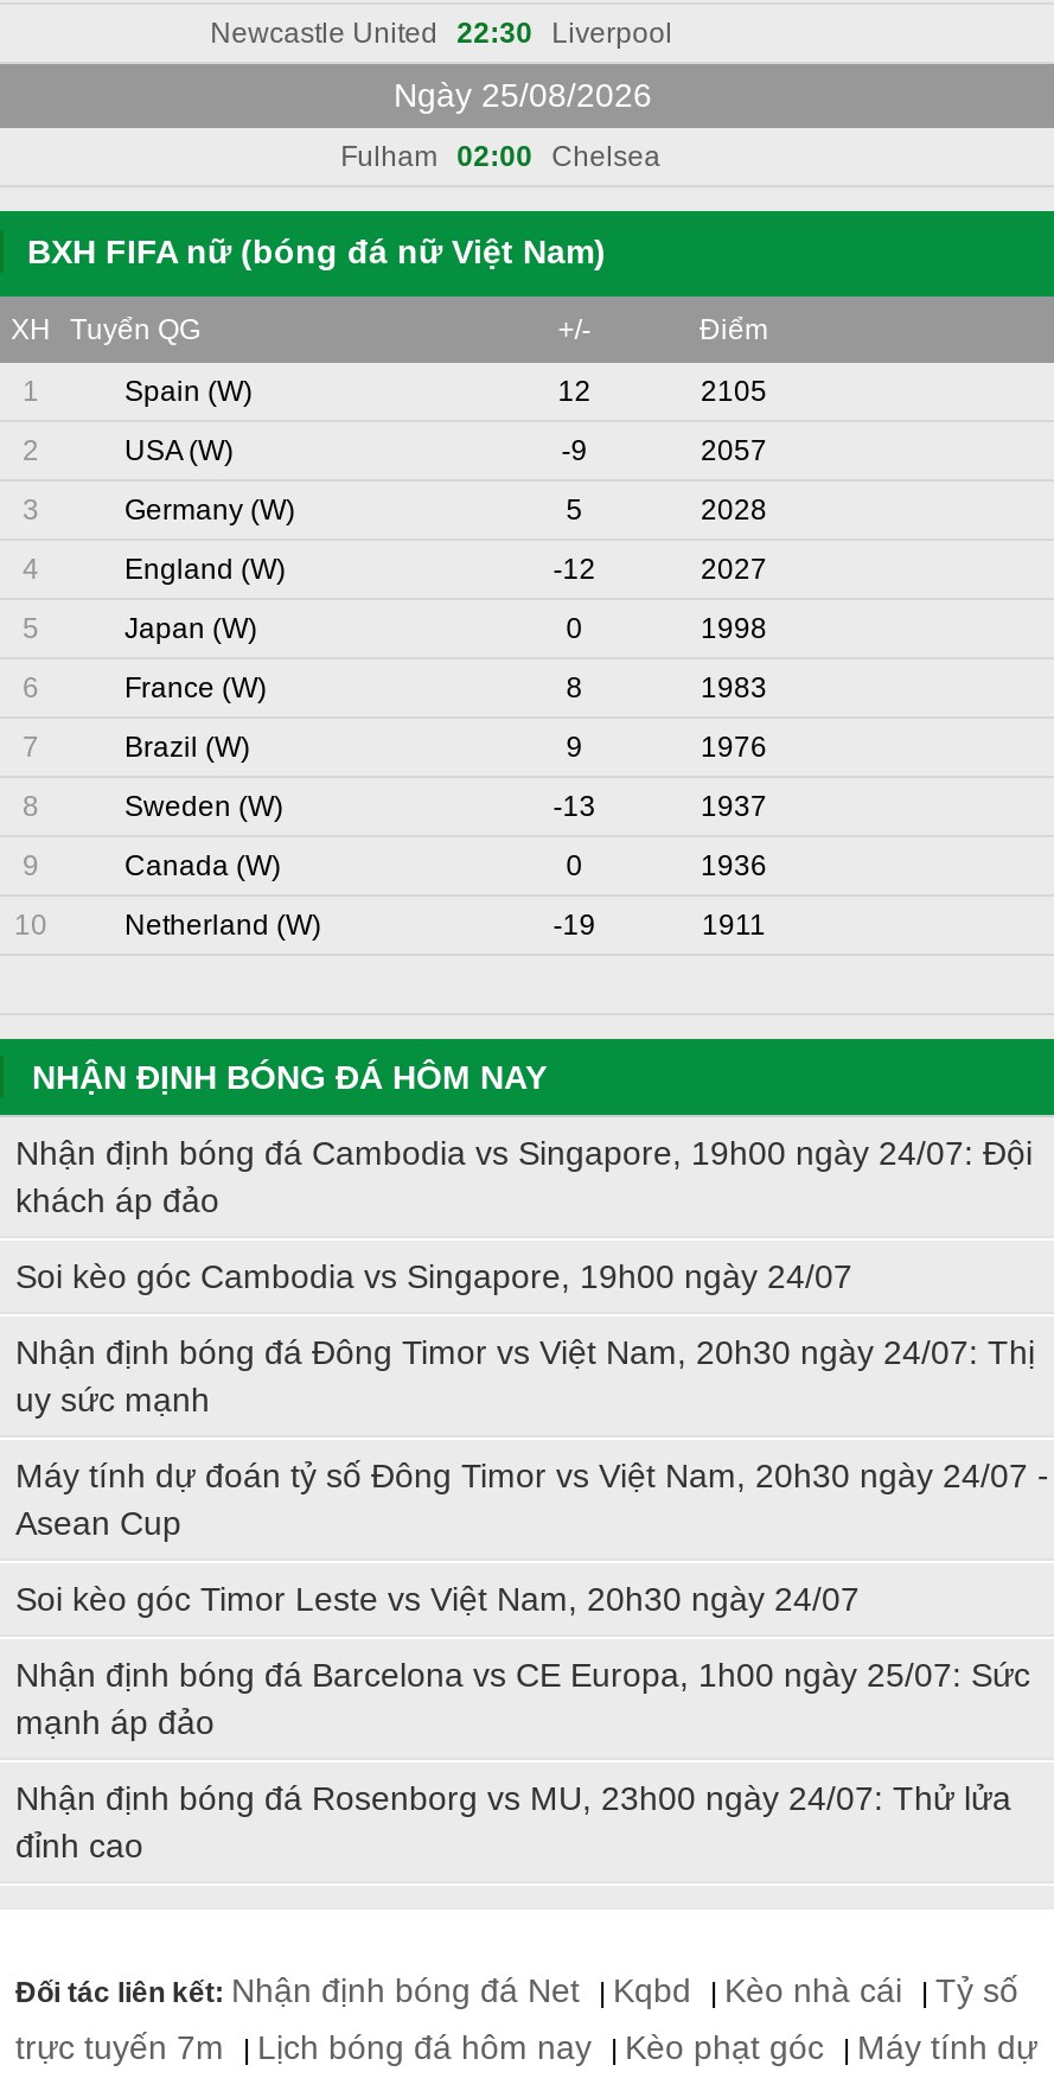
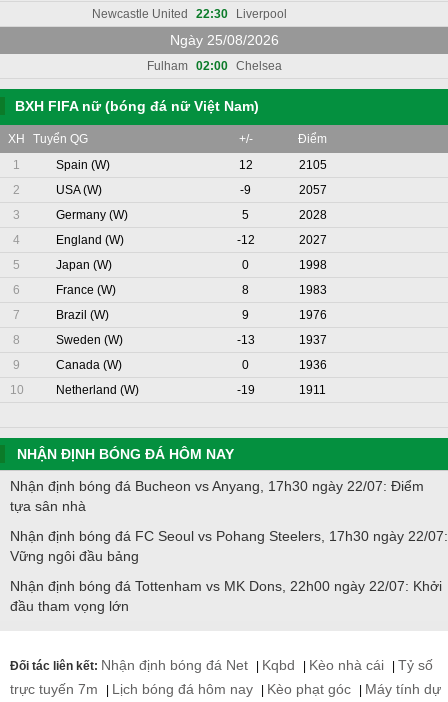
- Nhận định bóng đá Cambodia vs Singapore, 19h00 ngày 24/07: Đội
- khách áp đảo
- Soi kèo góc Cambodia vs Singapore, 19h00 ngày 24/07
- Nhận định bóng đá Đông Timor vs Việt Nam, 20h30 ngày 24/07: Thị
- uy sức mạnh
- Máy tính dự đoán tỷ số Đông Timor vs Việt Nam, 20h30 ngày 24/07 -
- Asean Cup
- Soi kèo góc Timor Leste vs Việt Nam, 20h30 ngày 24/07
- Nhận định bóng đá Barcelona vs CE Europa, 1h00 ngày 25/07: Sức
- mạnh áp đảo
- Nhận định bóng đá Rosenborg vs MU, 23h00 ngày 24/07: Thử lửa
- đỉnh cao
+ Nhận định bóng đá Bucheon vs Anyang, 17h30 ngày 22/07: Điểm
+ tựa sân nhà
+ Nhận định bóng đá FC Seoul vs Pohang Steelers, 17h30 ngày 22/07:
+ Vững ngôi đầu bảng
+ Nhận định bóng đá Tottenham vs MK Dons, 22h00 ngày 22/07: Khởi
+ đầu tham vọng lớn
